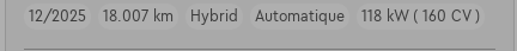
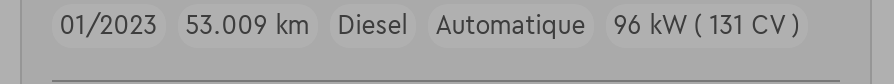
- 12/2025
- 18.007 km
- Hybrid
+ 01/2023
+ 53.009 km
+ Diesel

- 118 kW ( 160 CV )
+ 96 kW ( 131 CV )
